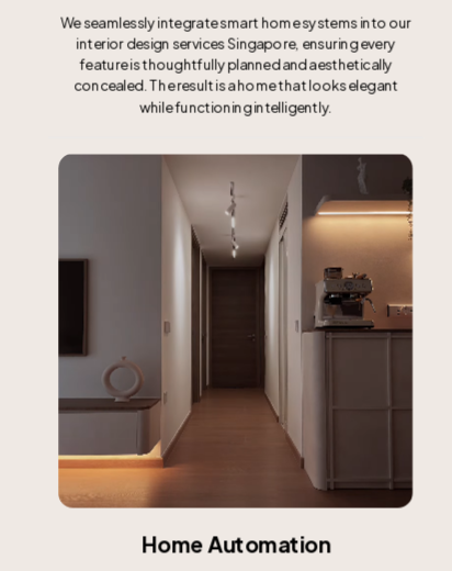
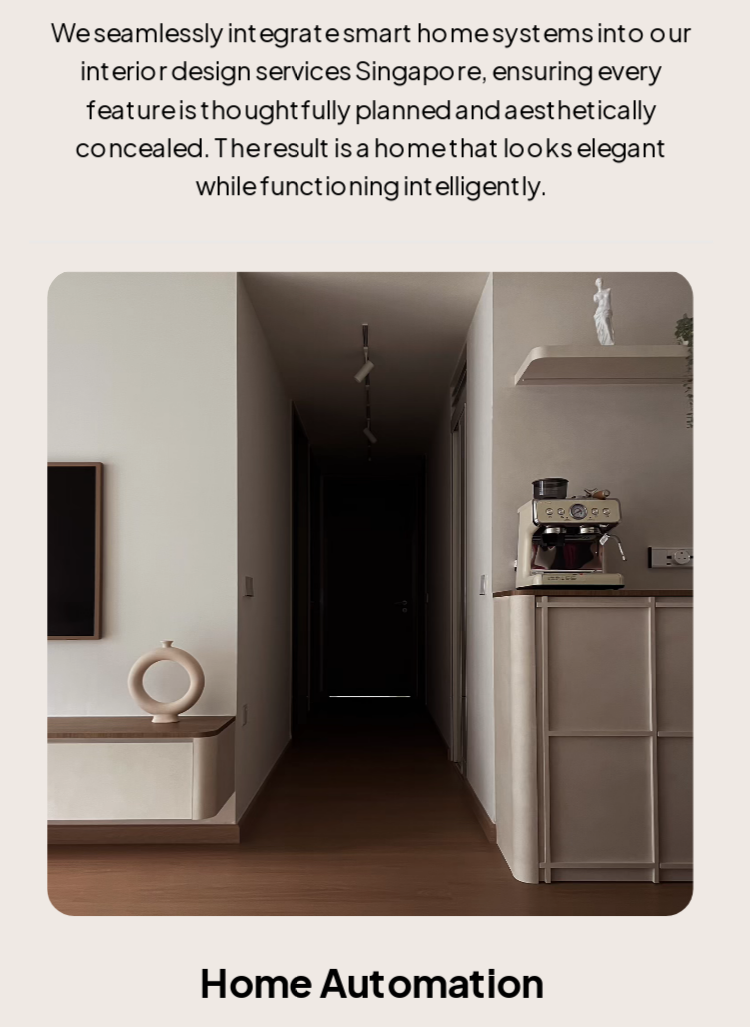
- [image]
+ [image]
